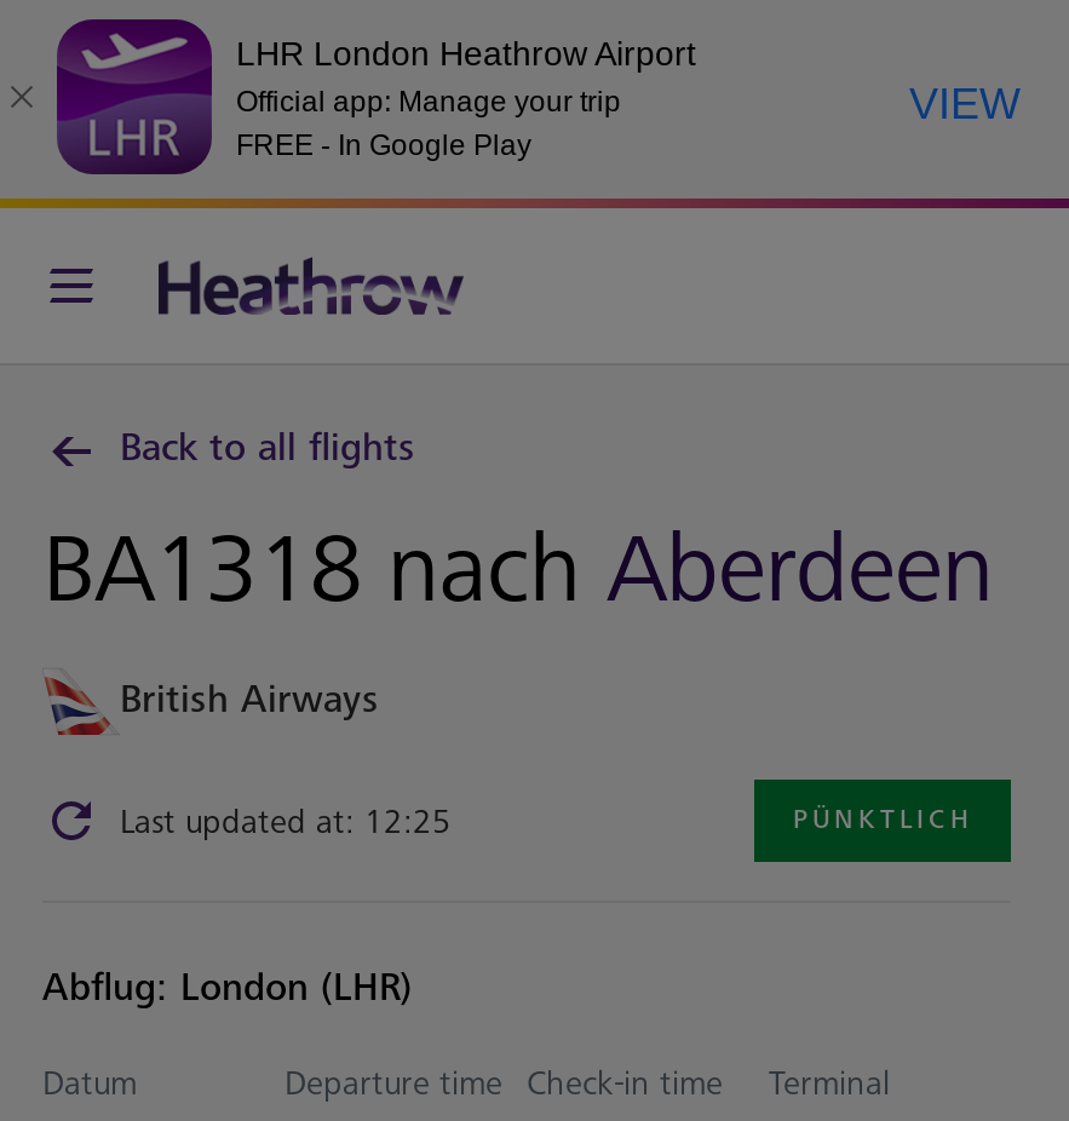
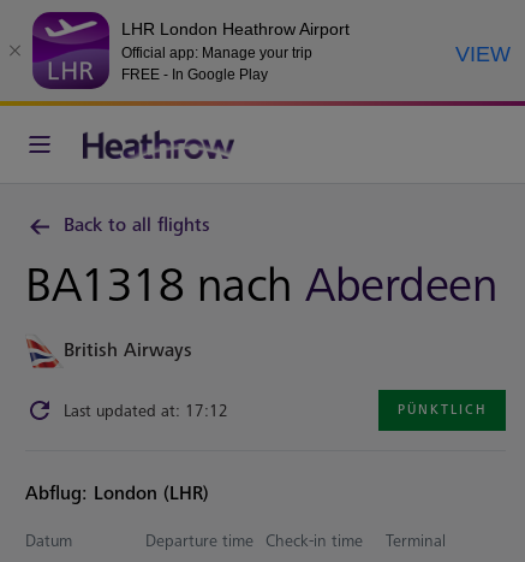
- Last updated at: 12:25
+ Last updated at: 17:12
